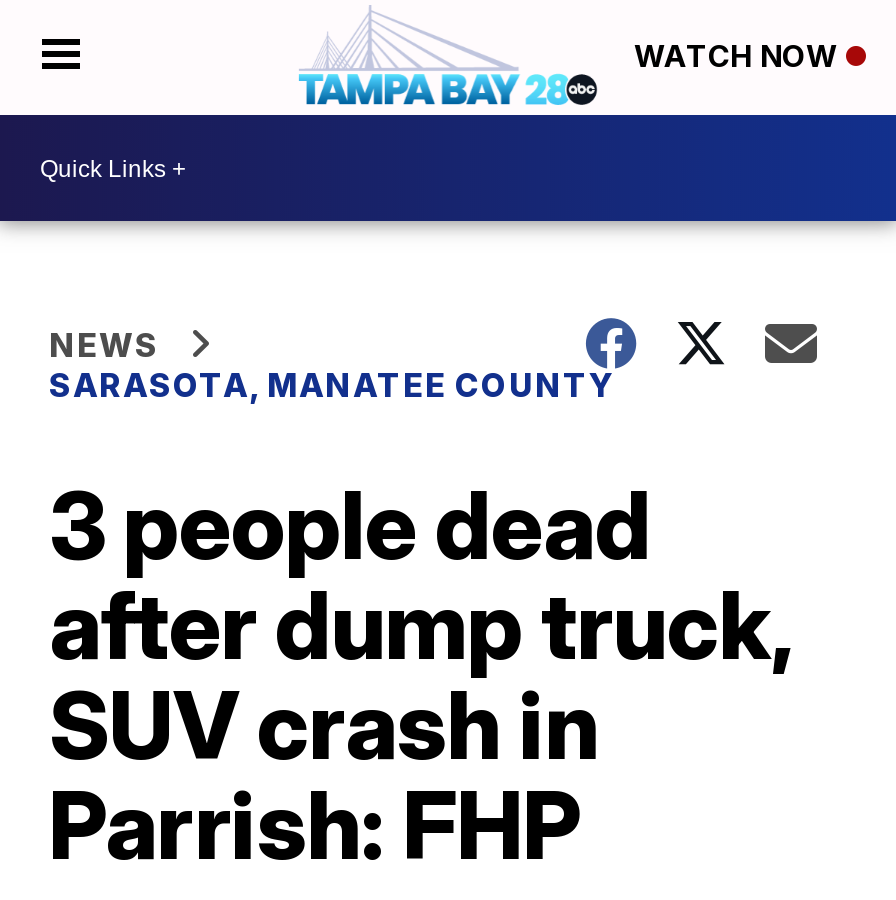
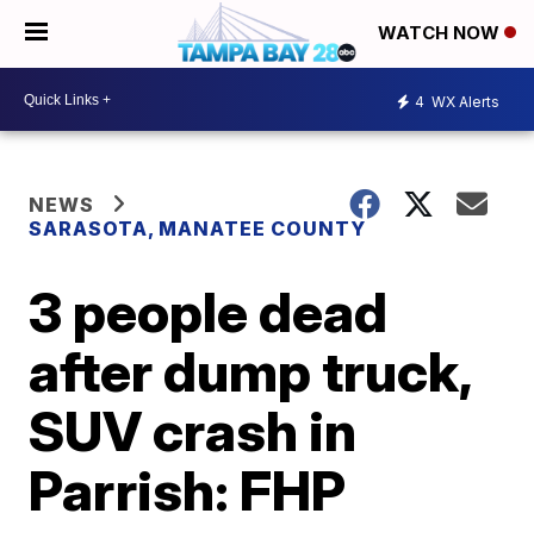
+ 4 WX Alerts
